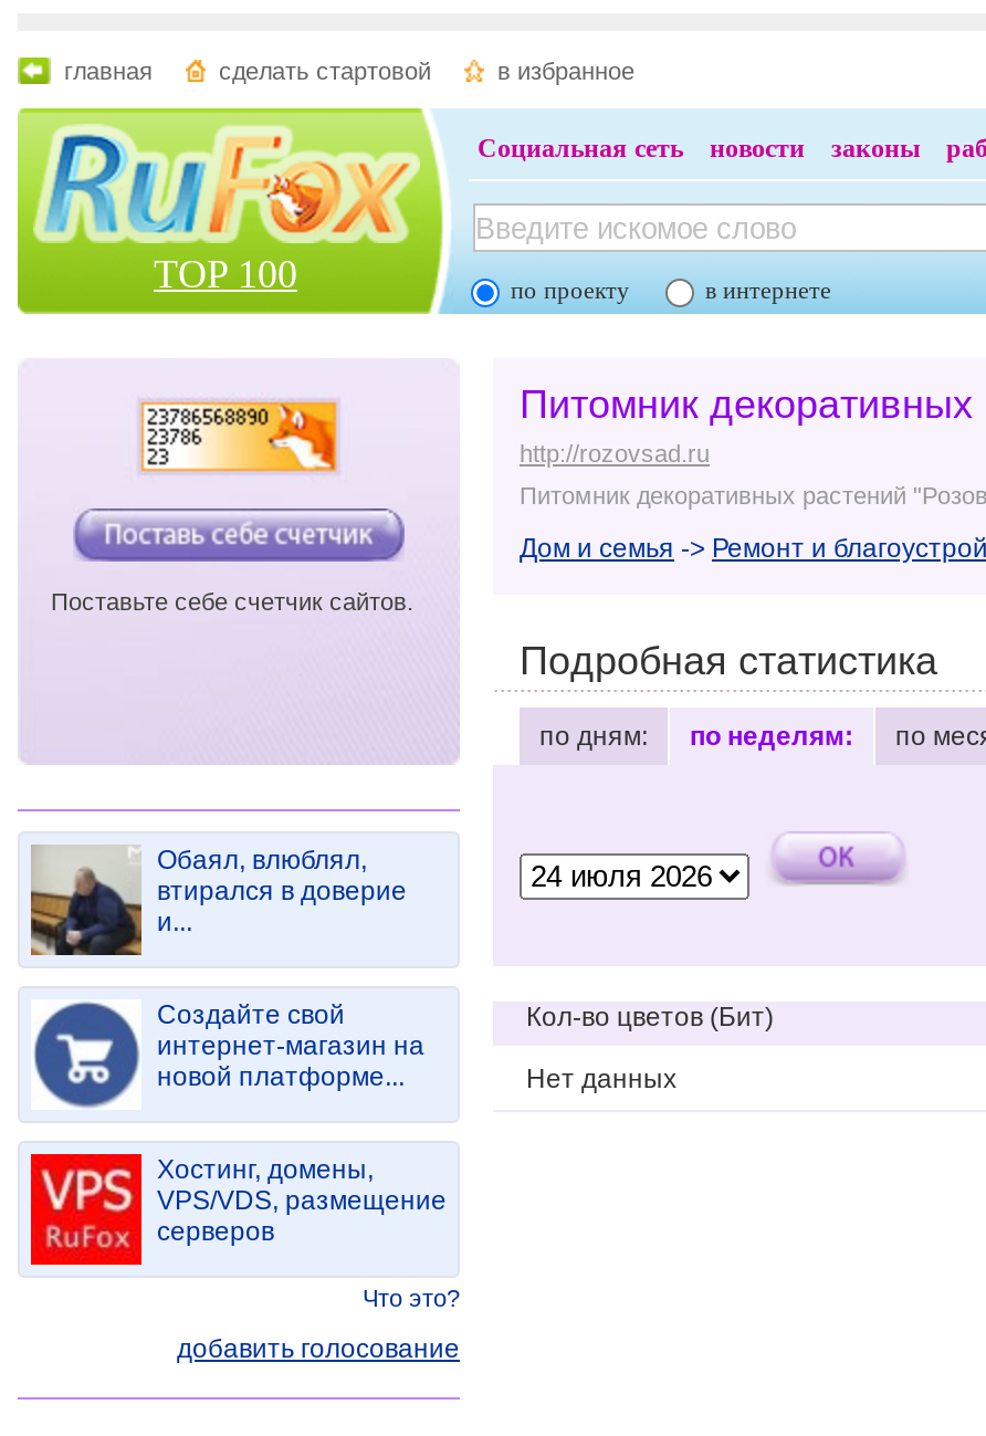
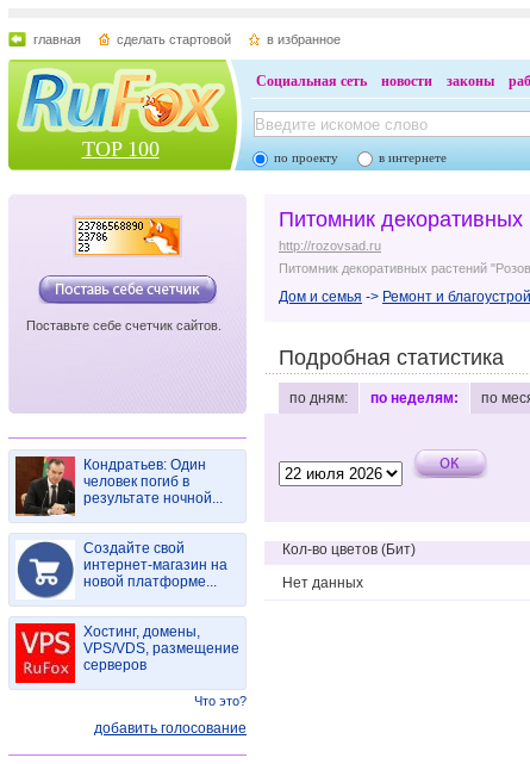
- [image]
- Обаял, влюблял,
- втирался в доверие
- и...
+ [image]
+ Кондратьев: Один
+ человек погиб в
+ результате ночной...
